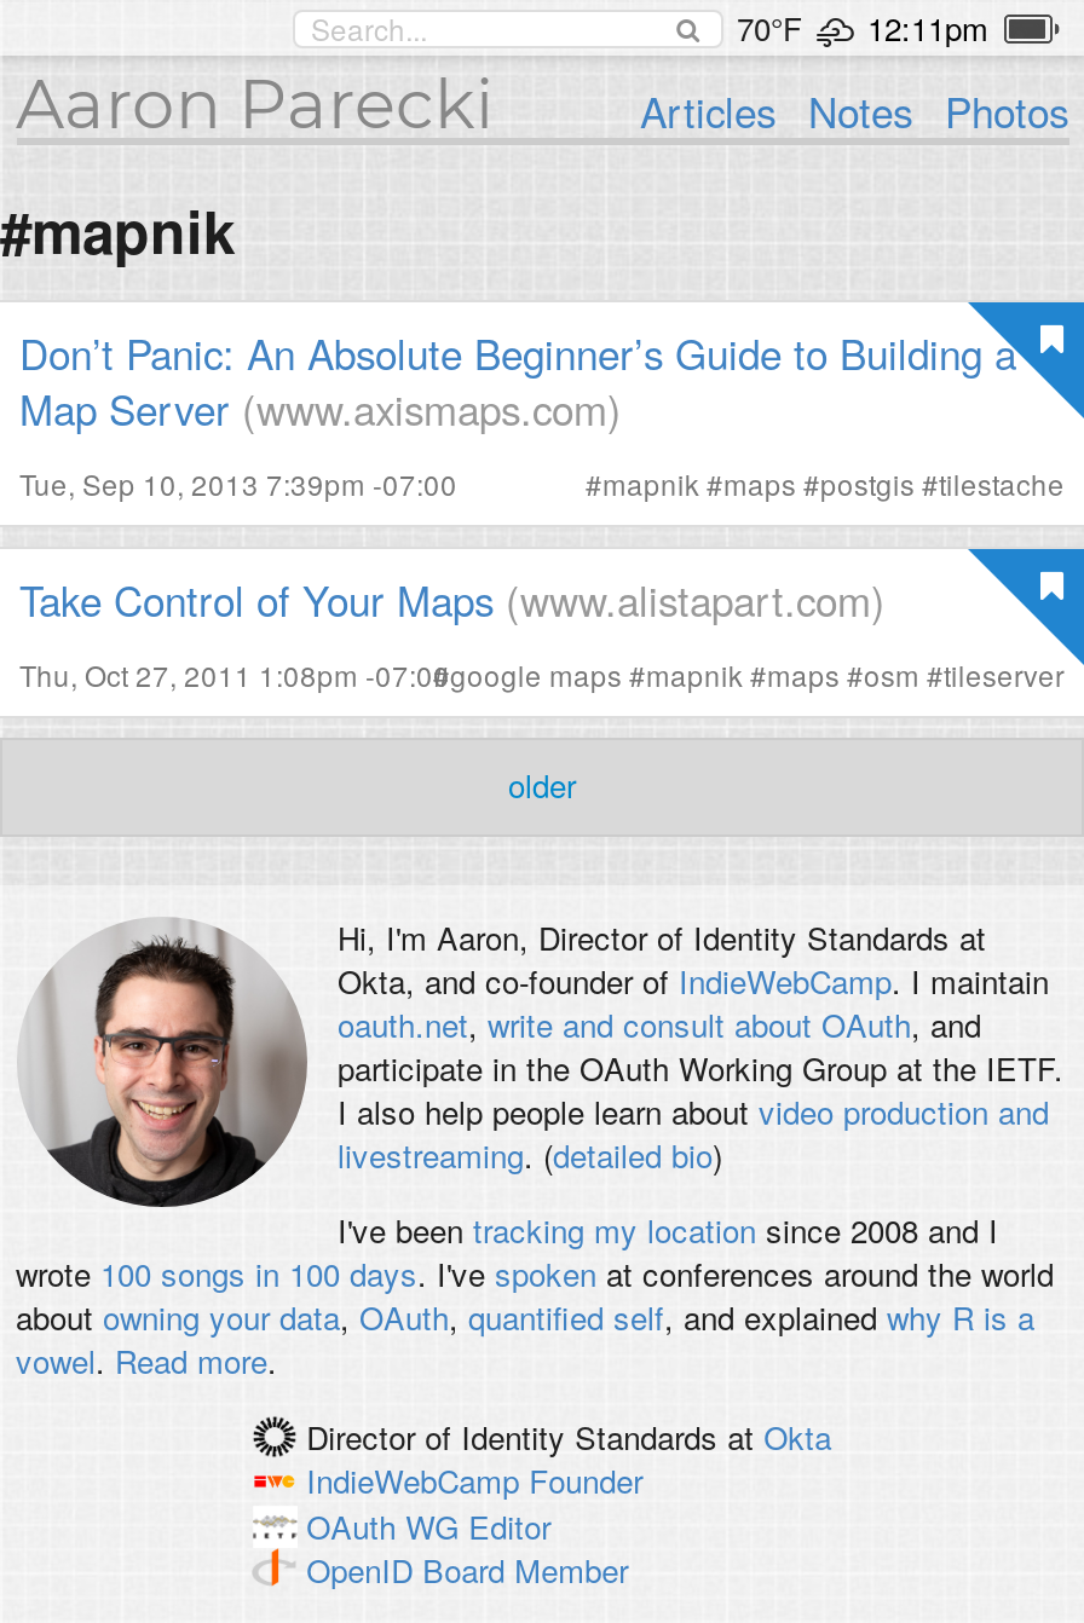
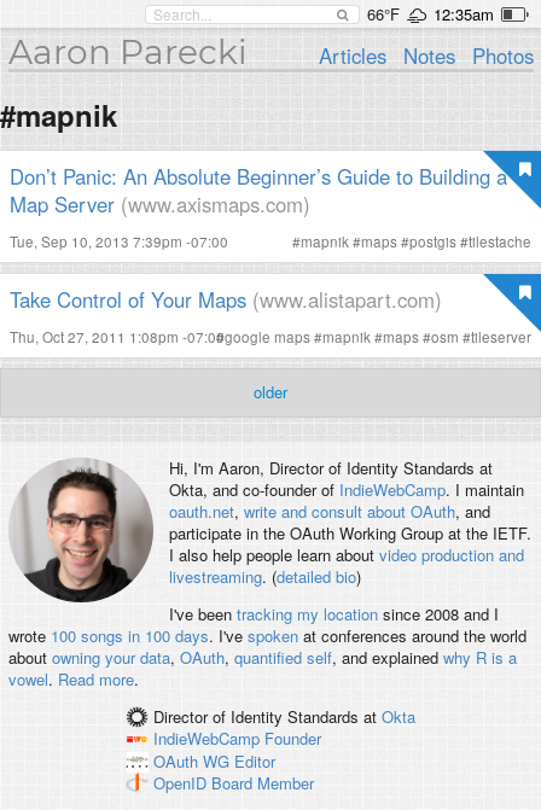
- 70°F
- 12:11pm
+ 66°F
+ 12:35am
